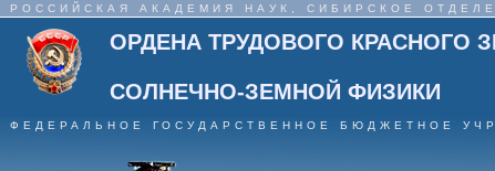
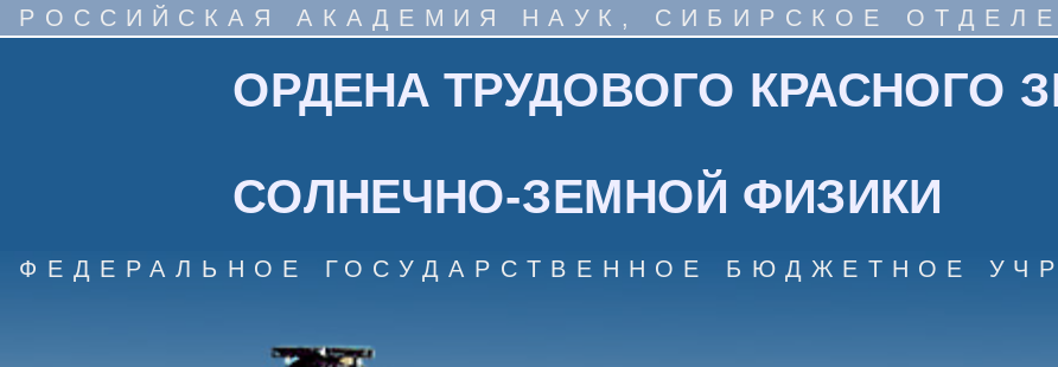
- [image]
